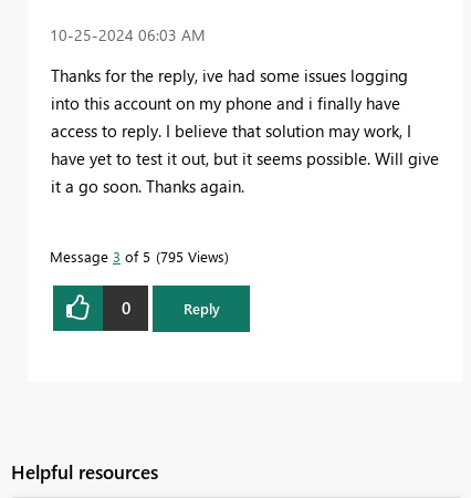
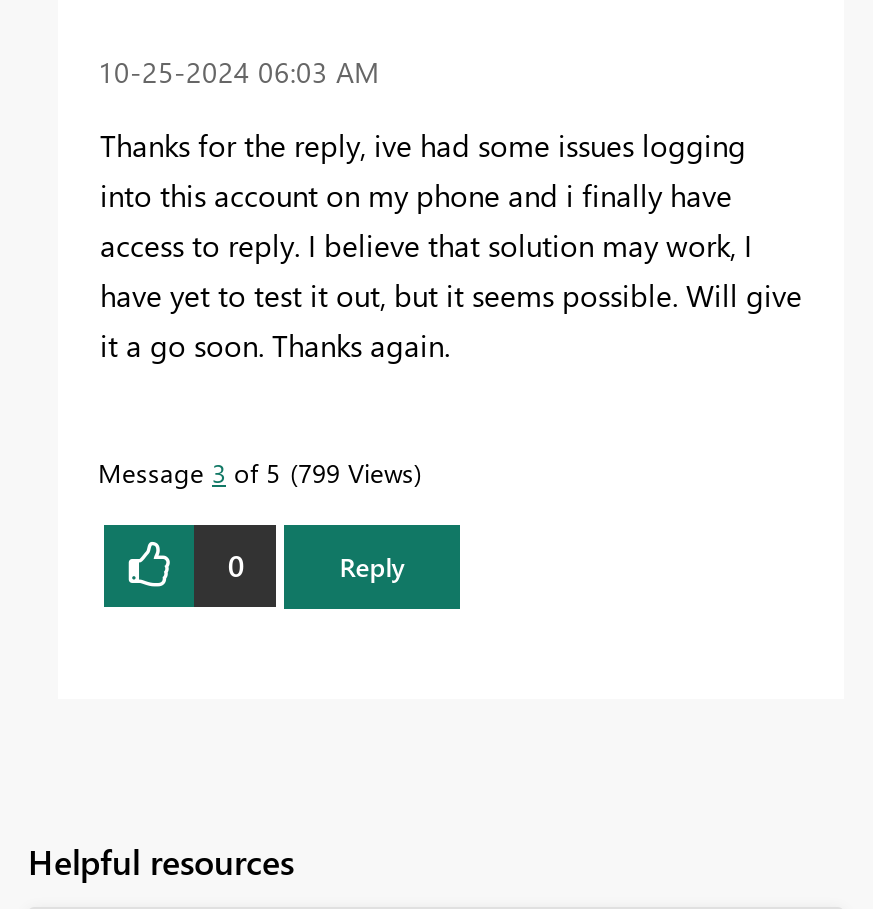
- Message 3 of 5 795 Views
+ Message 3 of 5 799 Views
